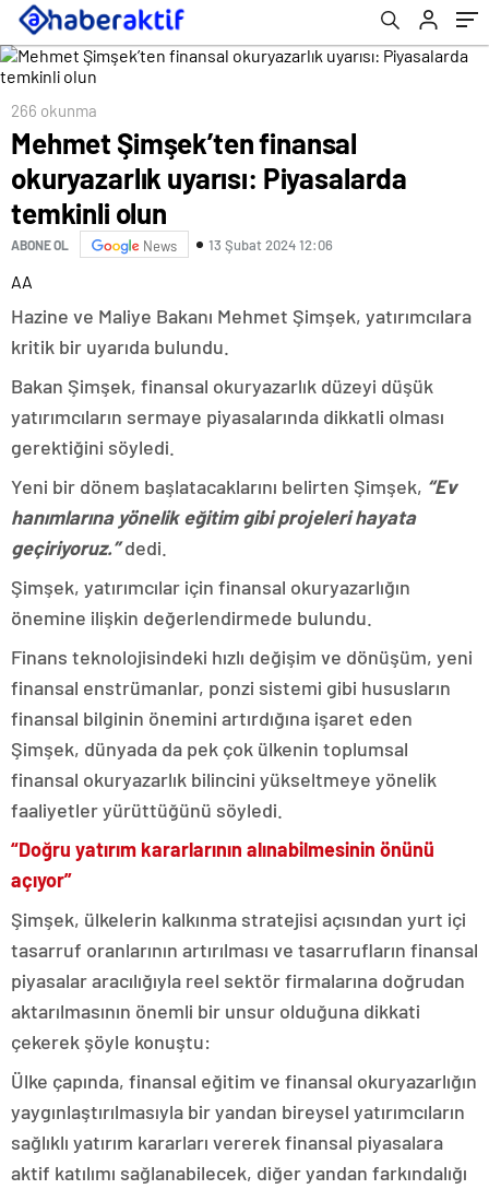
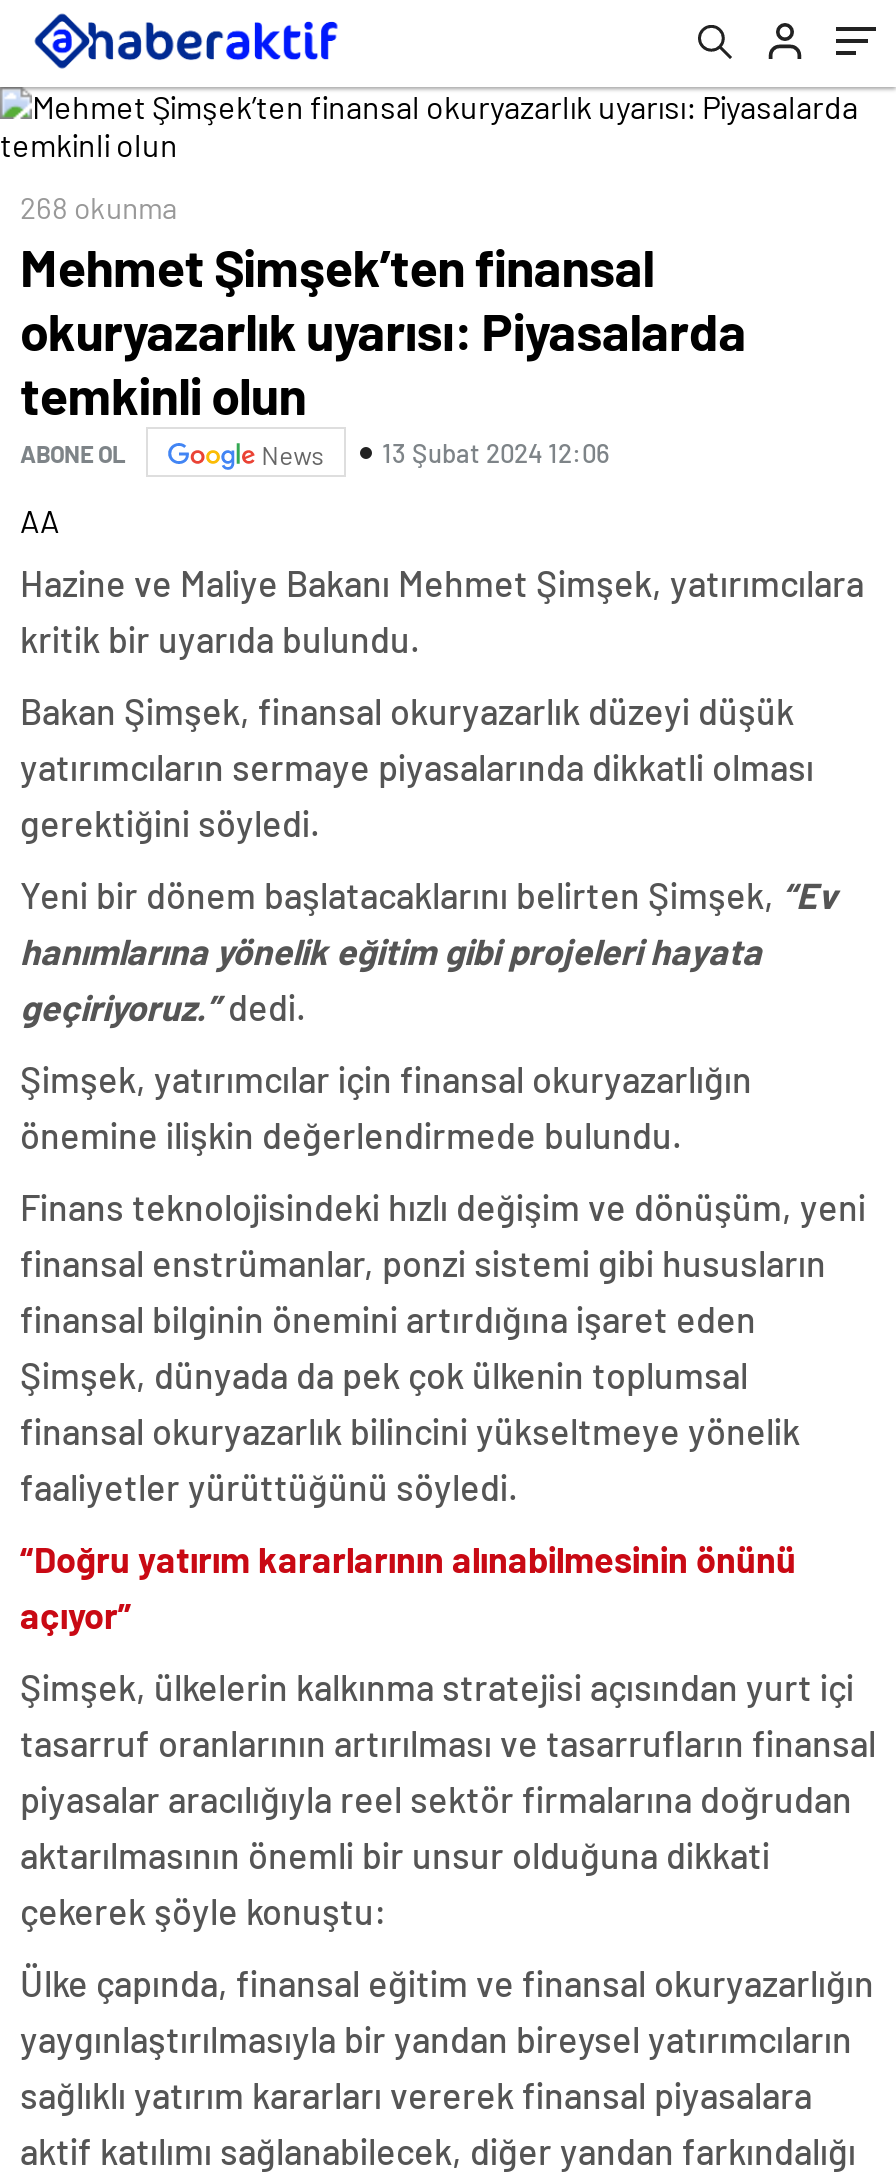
- 266 okunma
+ 268 okunma
